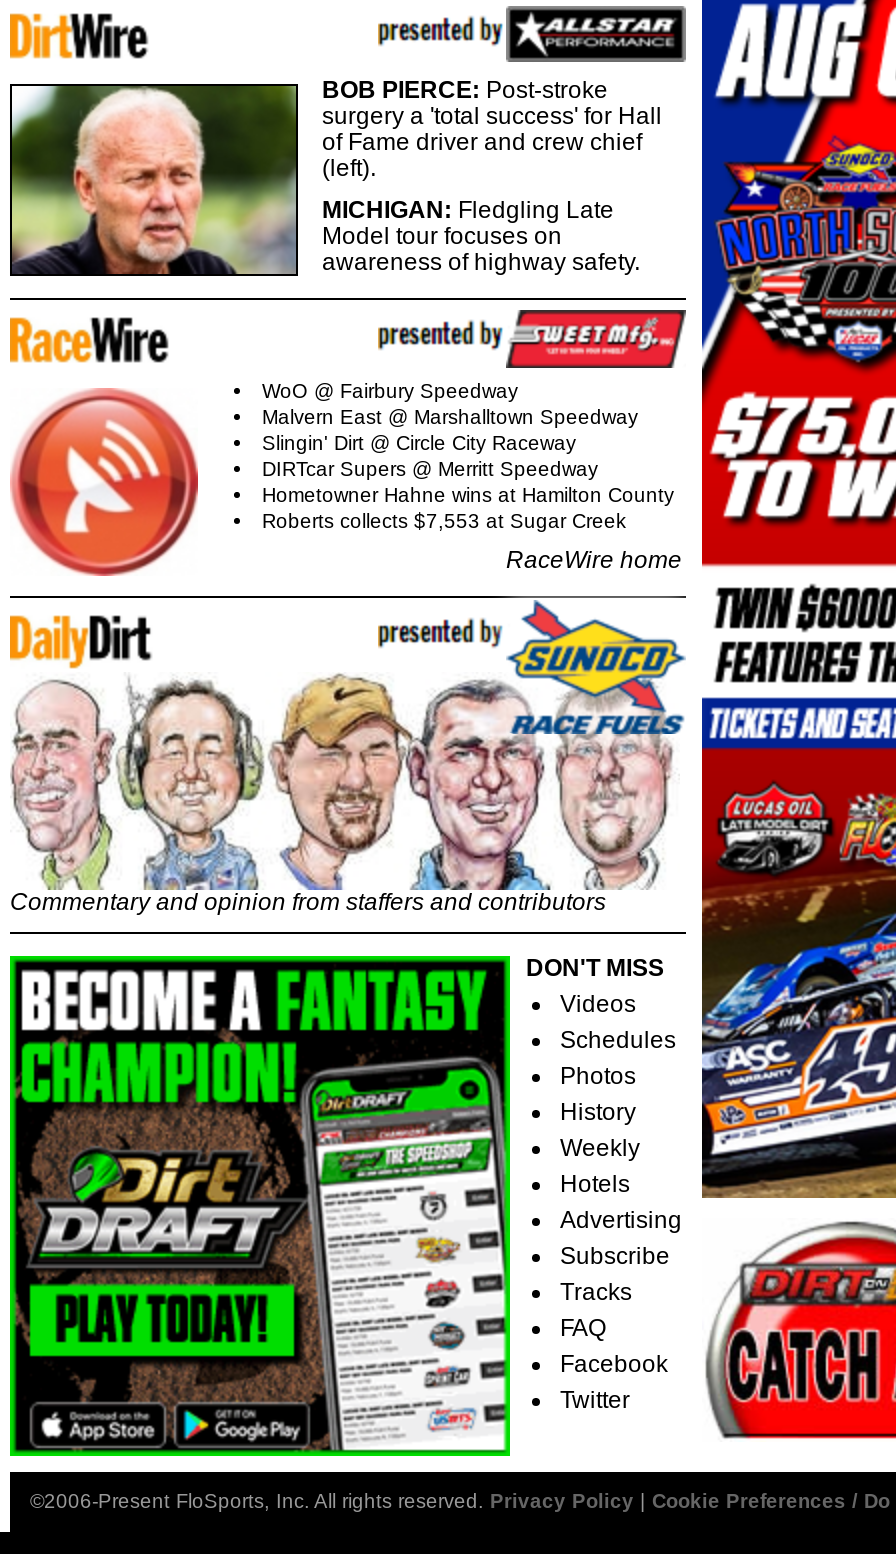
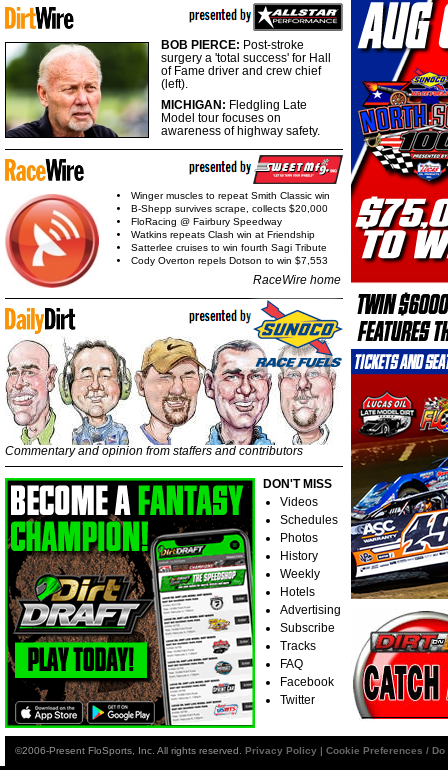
- WoO @ Fairbury Speedway
- Malvern East @ Marshalltown Speedway
- Slingin' Dirt @ Circle City Raceway
- DIRTcar Supers @ Merritt Speedway
- Hometowner Hahne wins at Hamilton County
- Roberts collects $7,553 at Sugar Creek
+ Winger muscles to repeat Smith Classic win
+ B-Shepp survives scrape, collects $20,000
+ FloRacing @ Fairbury Speedway
+ Watkins repeats Clash win at Friendship
+ Satterlee cruises to win fourth Sagi Tribute
+ Cody Overton repels Dotson to win $7,553
